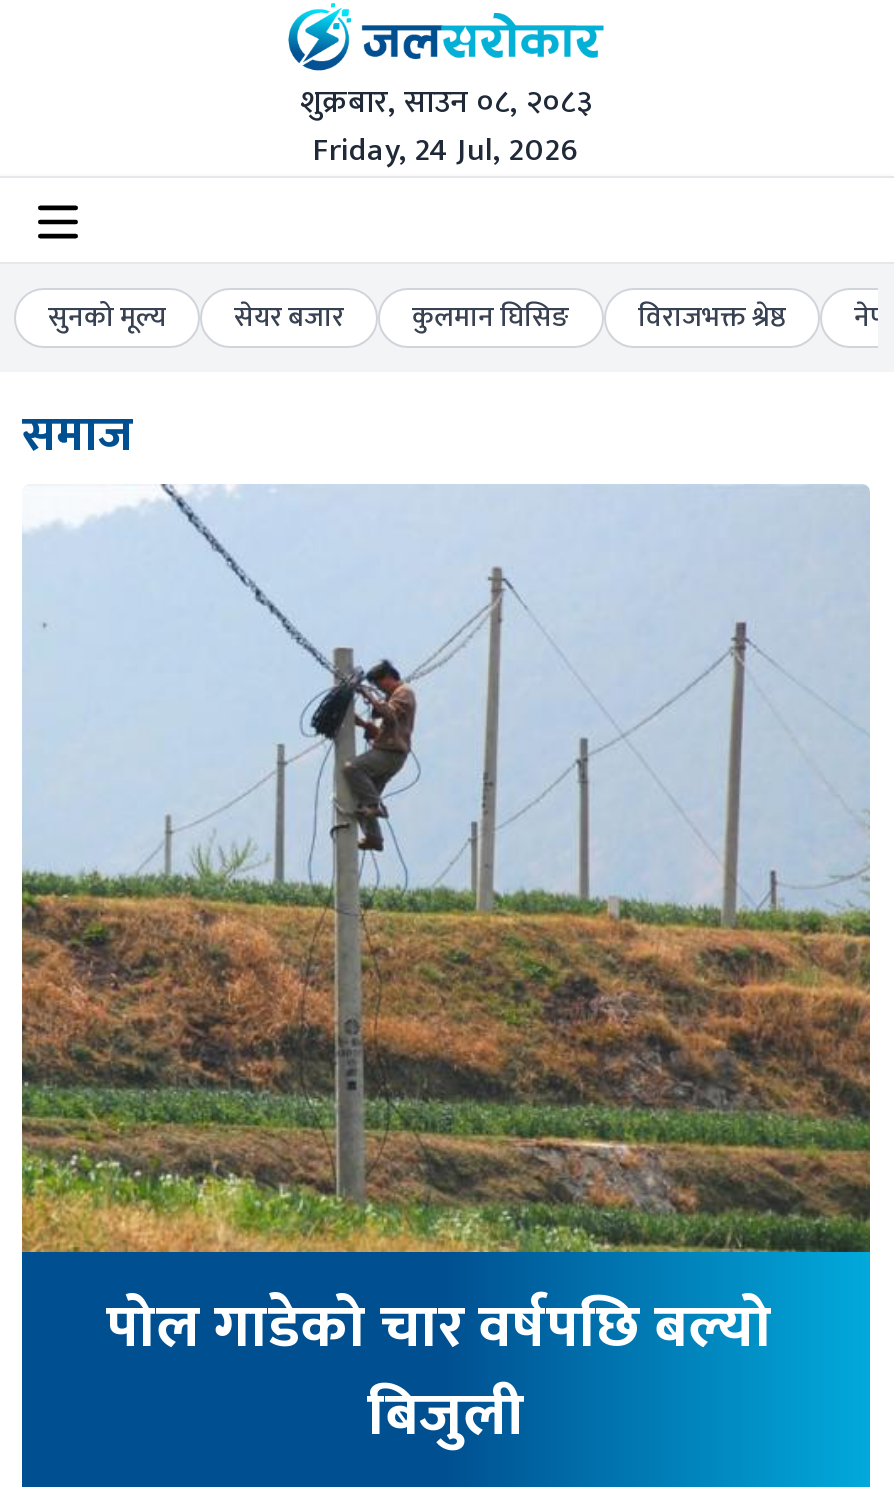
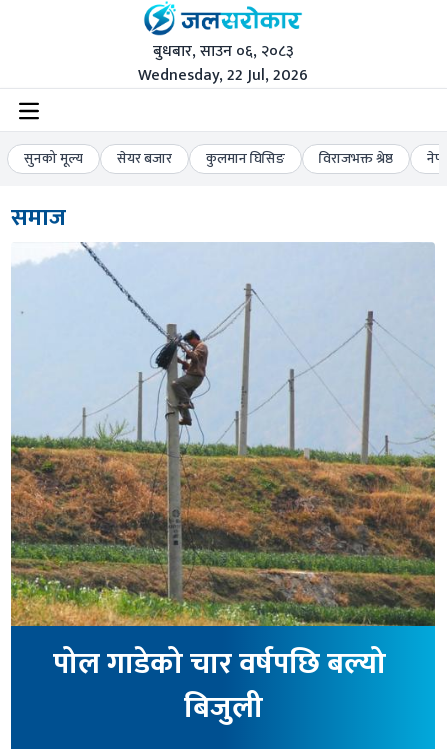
- शुक्रबार, साउन ०८, २०८३
+ बुधबार, साउन ०६, २०८३

- Friday, 24 Jul, 2026
+ Wednesday, 22 Jul, 2026
